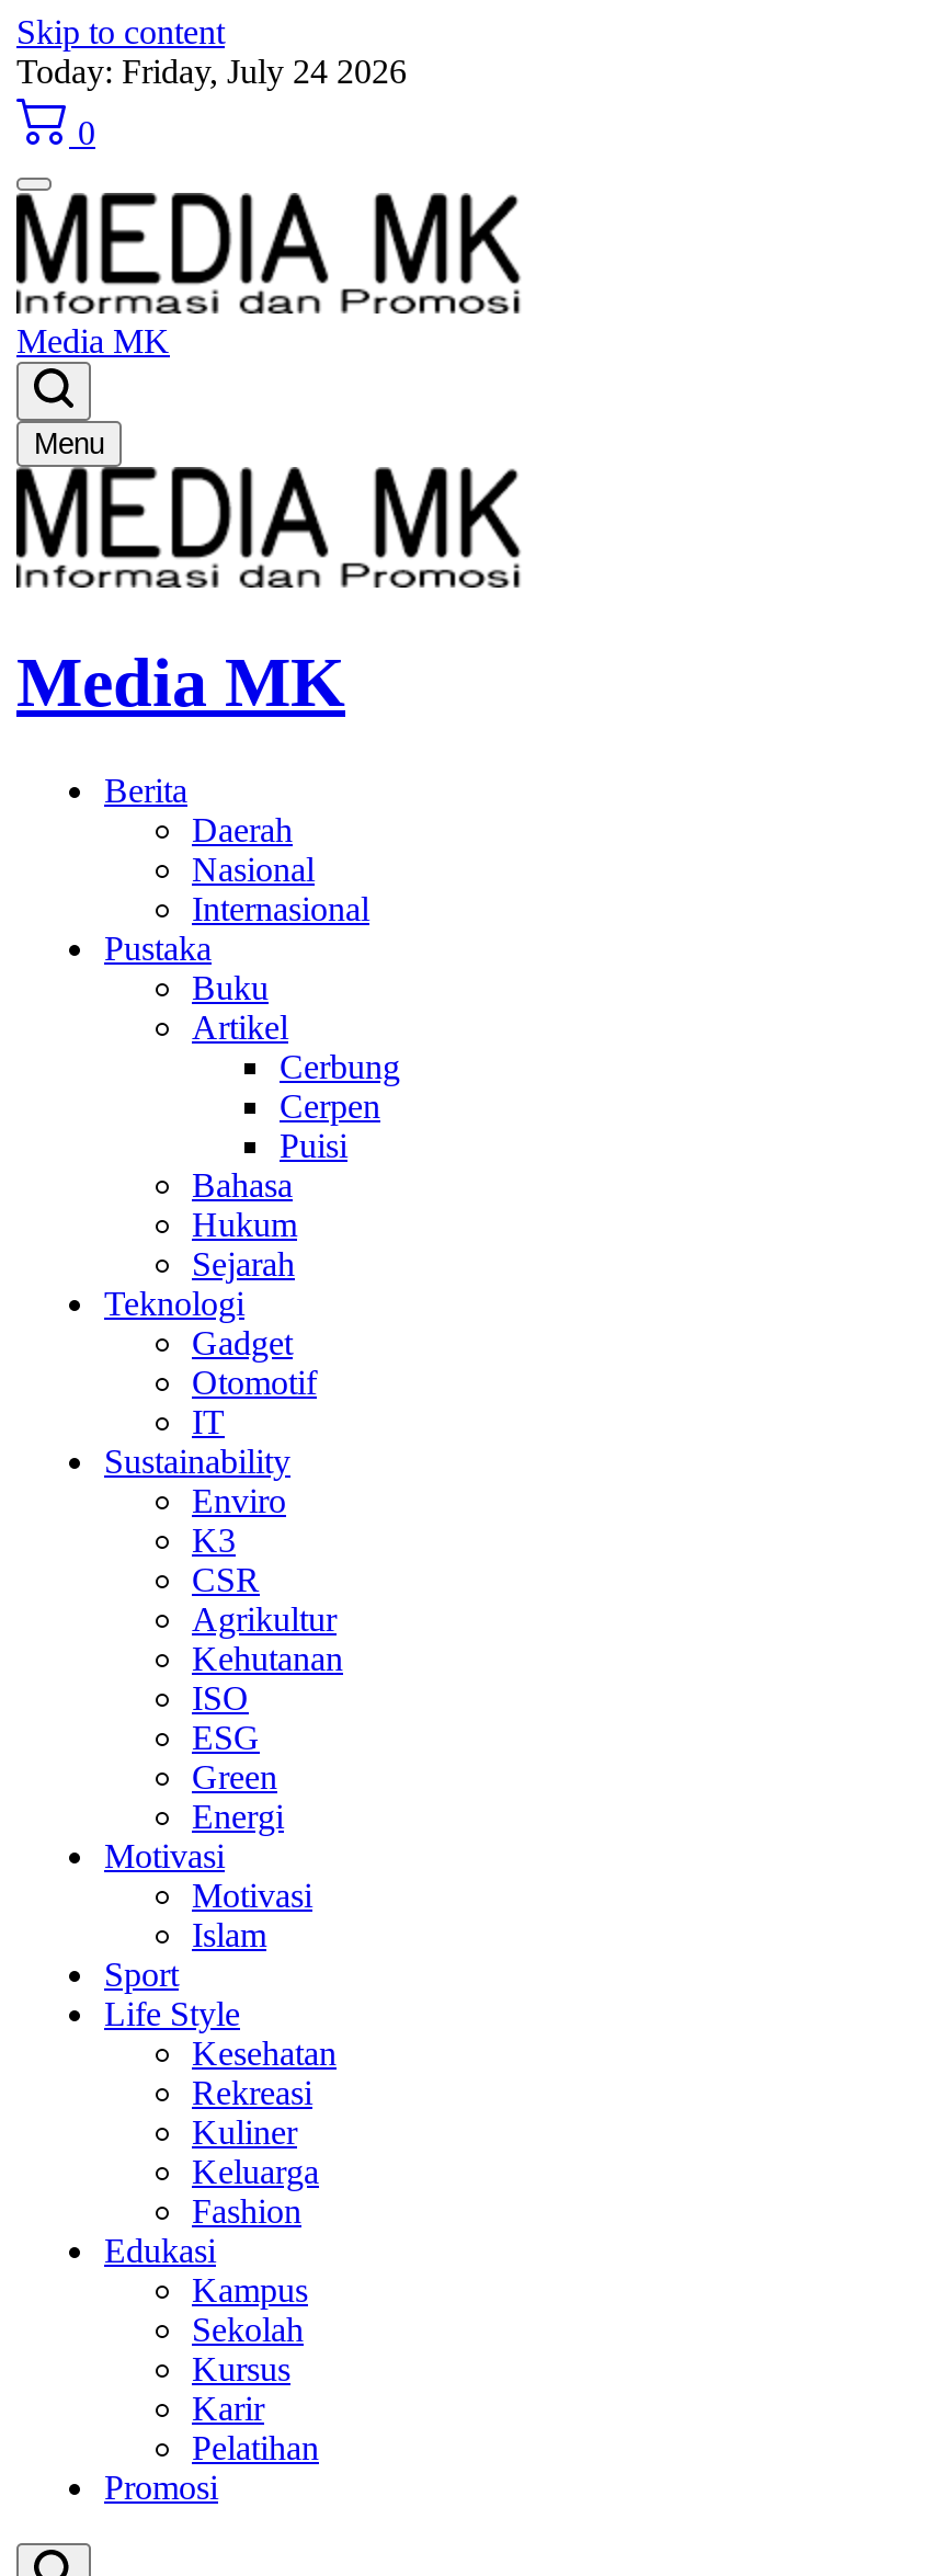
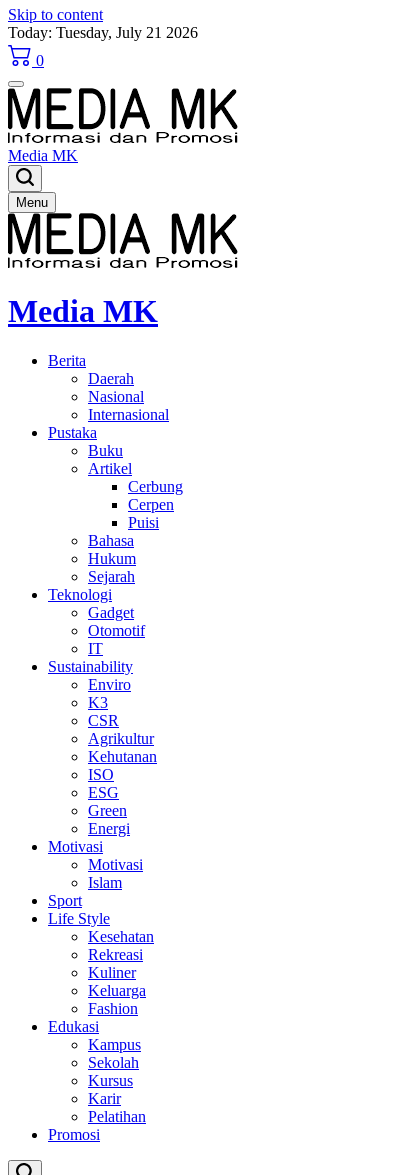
- Today: Friday, July 24 2026
+ Today: Tuesday, July 21 2026
